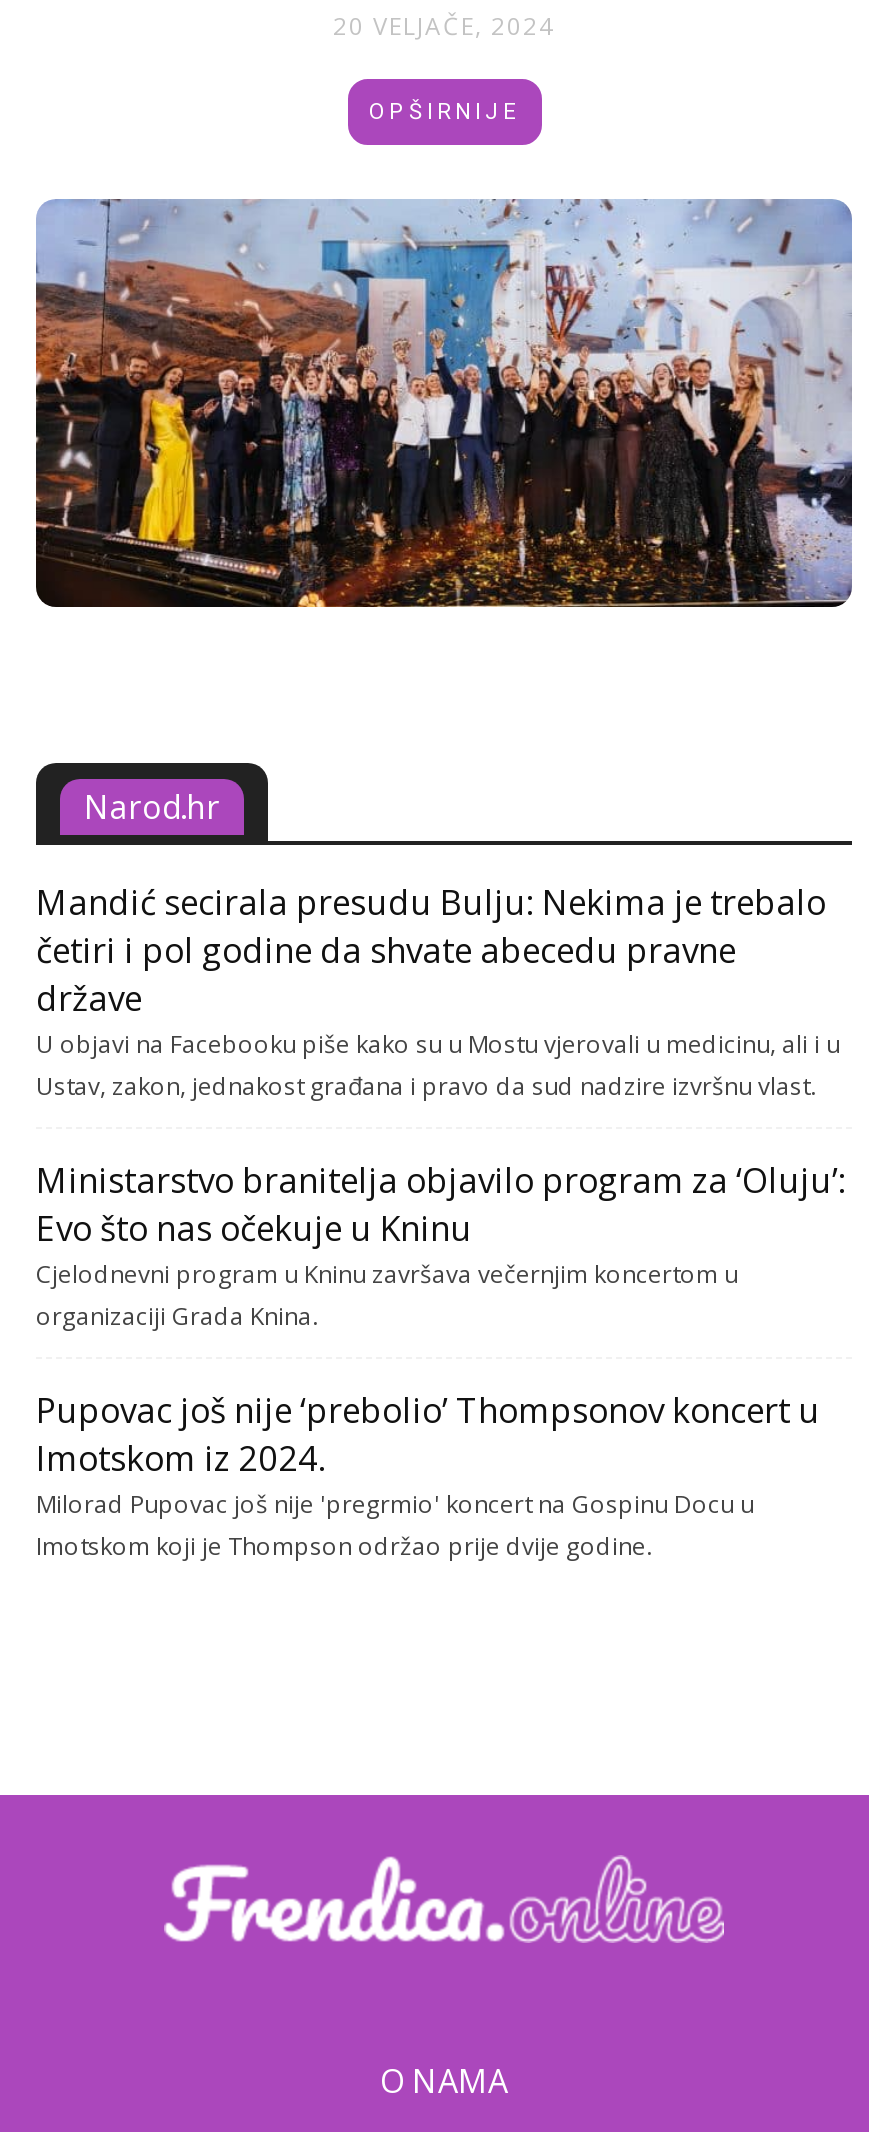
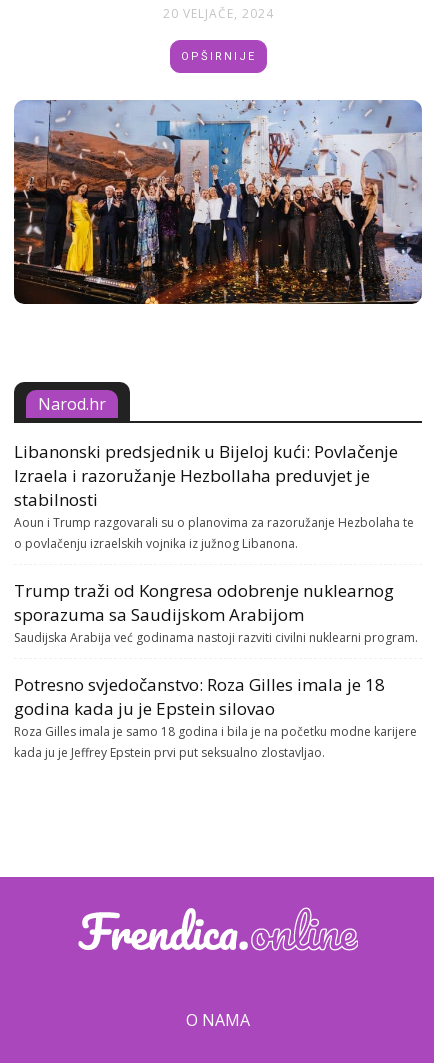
- Mandić secirala presudu Bulju: Nekima je trebalo
- četiri i pol godine da shvate abecedu pravne
- države
- U objavi na Facebooku piše kako su u Mostu vjerovali u medicinu, ali i u
- Ustav, zakon, jednakost građana i pravo da sud nadzire izvršnu vlast.
+ Libanonski predsjednik u Bijeloj kući: Povlačenje
+ Izraela i razoružanje Hezbollaha preduvjet je
+ stabilnosti
+ Aoun i Trump razgovarali su o planovima za razoružanje Hezbolaha te
+ o povlačenju izraelskih vojnika iz južnog Libanona.

- Ministarstvo branitelja objavilo program za ‘Oluju’:
- Evo što nas očekuje u Kninu
- Cjelodnevni program u Kninu završava večernjim koncertom u
- organizaciji Grada Knina.
+ Trump traži od Kongresa odobrenje nuklearnog
+ sporazuma sa Saudijskom Arabijom
+ Saudijska Arabija već godinama nastoji razviti civilni nuklearni program.

- Pupovac još nije ‘prebolio’ Thompsonov koncert u
- Imotskom iz 2024.
- Milorad Pupovac još nije 'pregrmio' koncert na Gospinu Docu u
- Imotskom koji je Thompson održao prije dvije godine.
+ Potresno svjedočanstvo: Roza Gilles imala je 18
+ godina kada ju je Epstein silovao
+ Roza Gilles imala je samo 18 godina i bila je na početku modne karijere
+ kada ju je Jeffrey Epstein prvi put seksualno zlostavljao.
